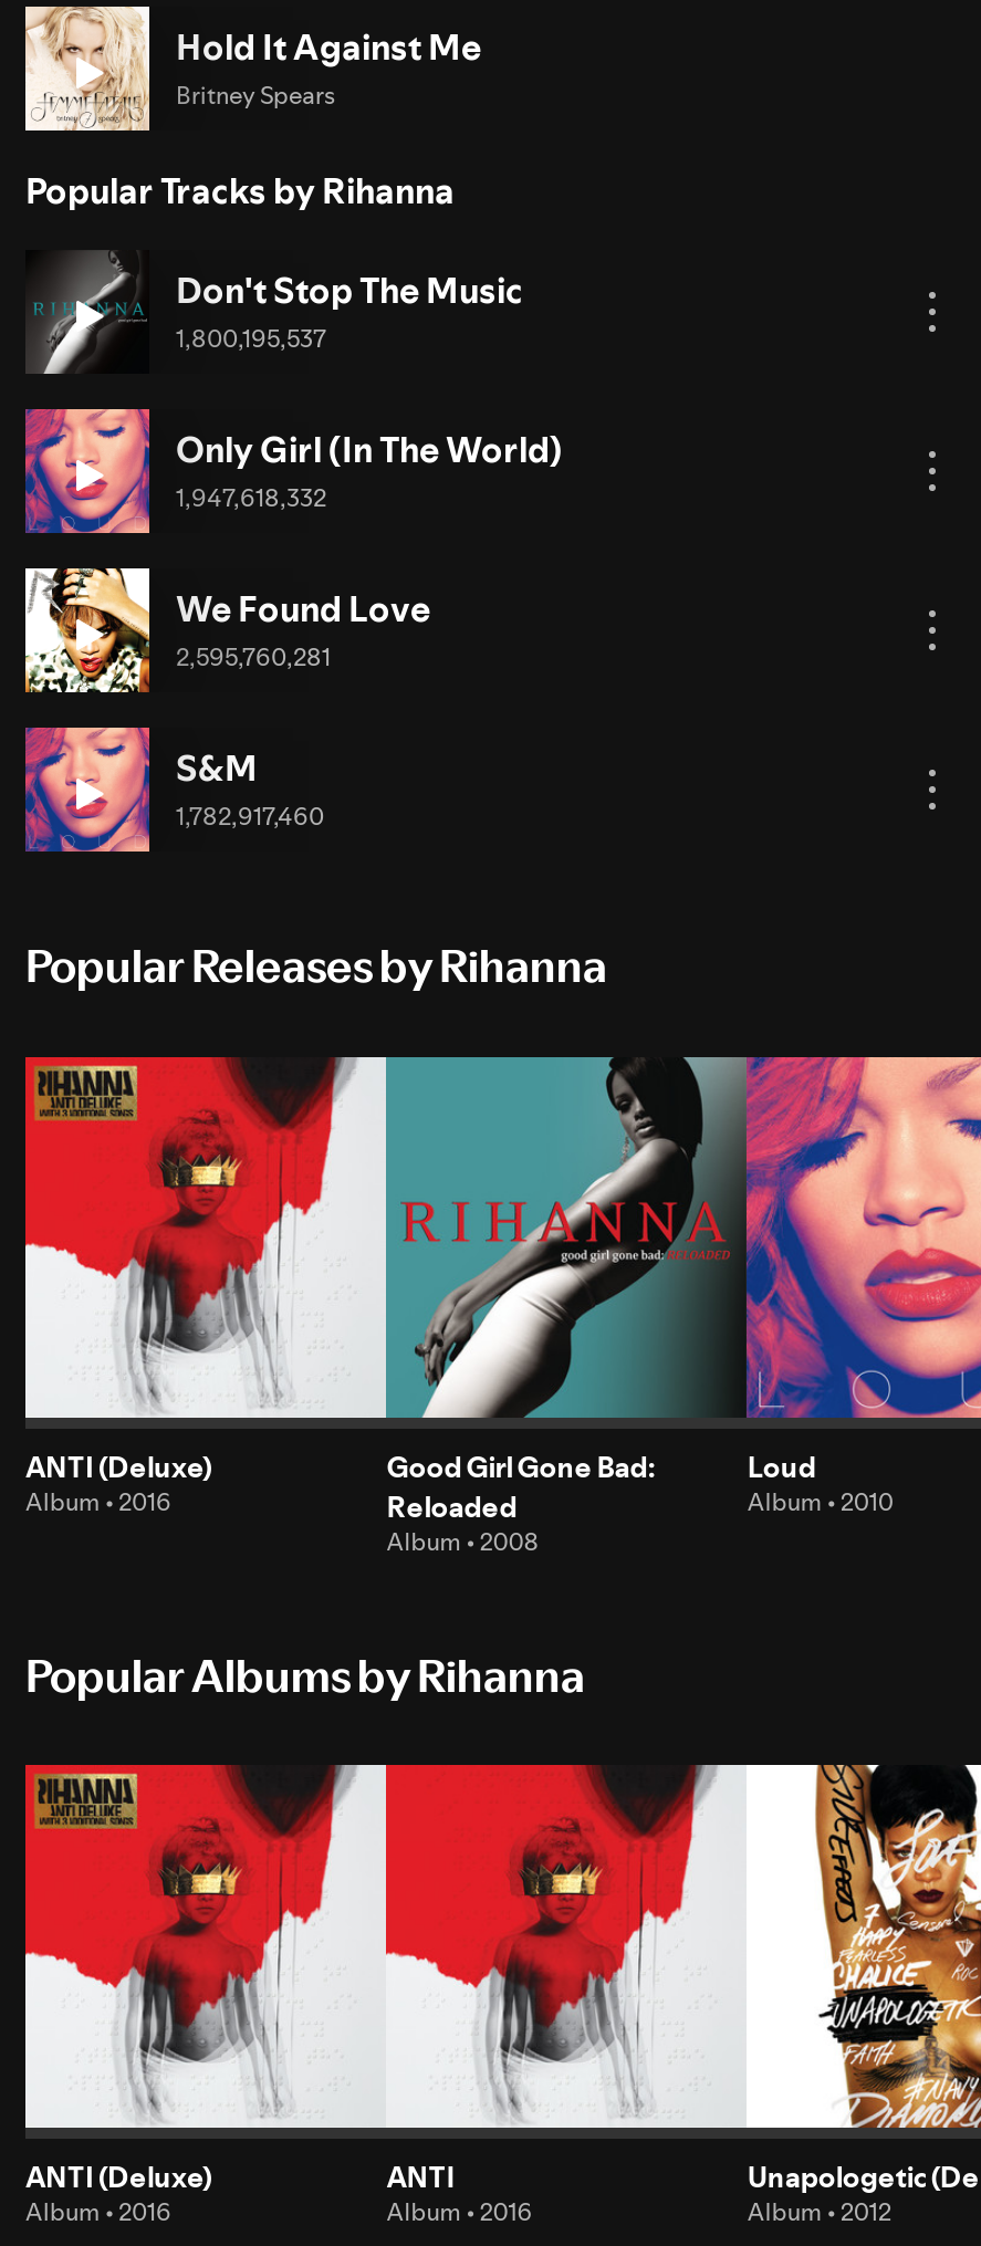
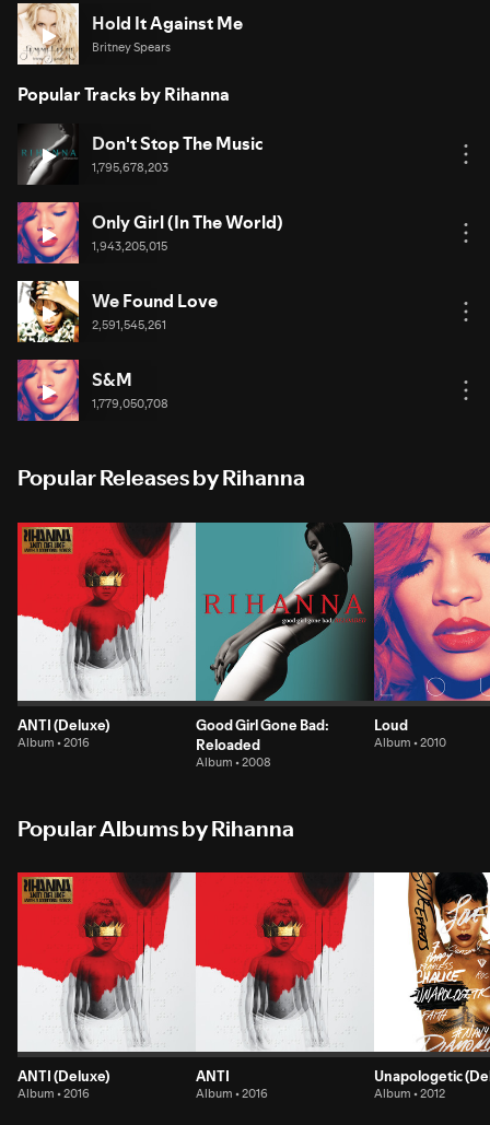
- 1,800,195,537
+ 1,795,678,203

- 1,947,618,332
+ 1,943,205,015

- 2,595,760,281
+ 2,591,545,261

- 1,782,917,460
+ 1,779,050,708
